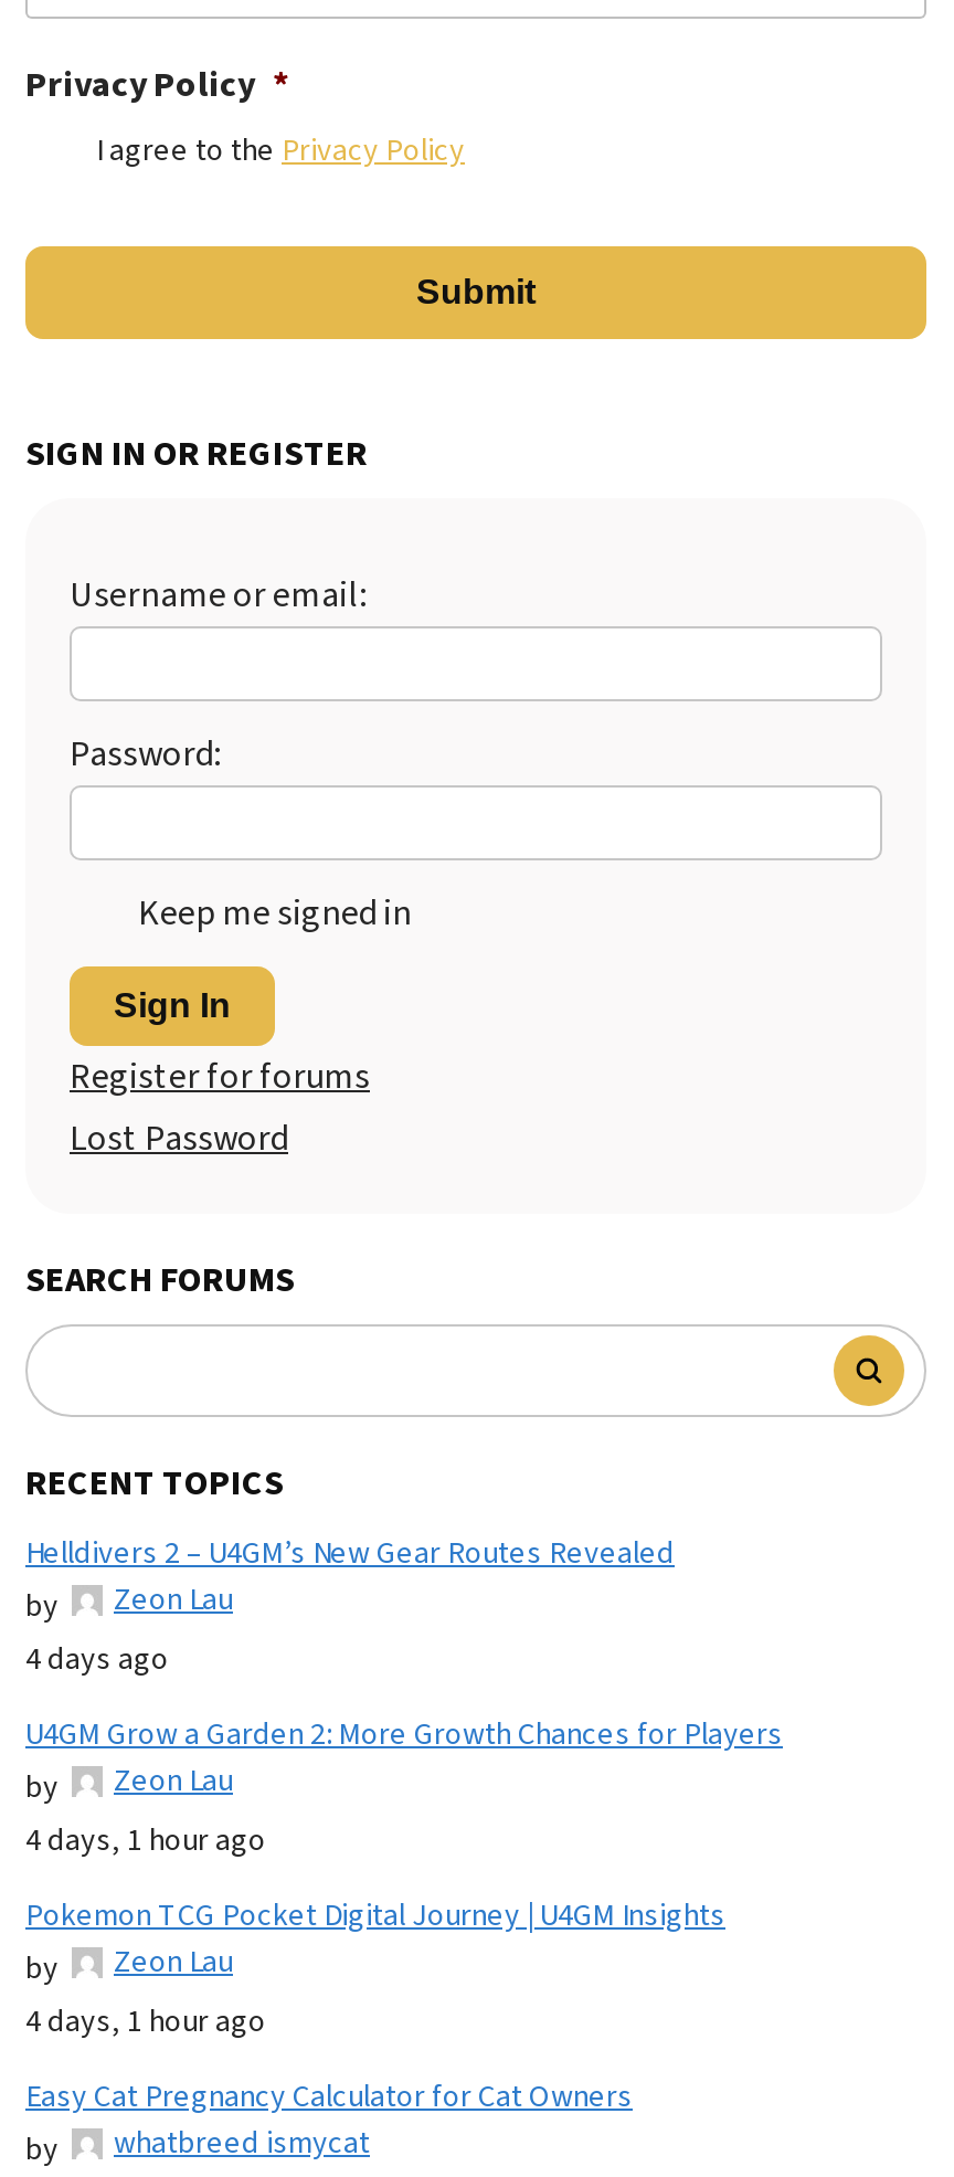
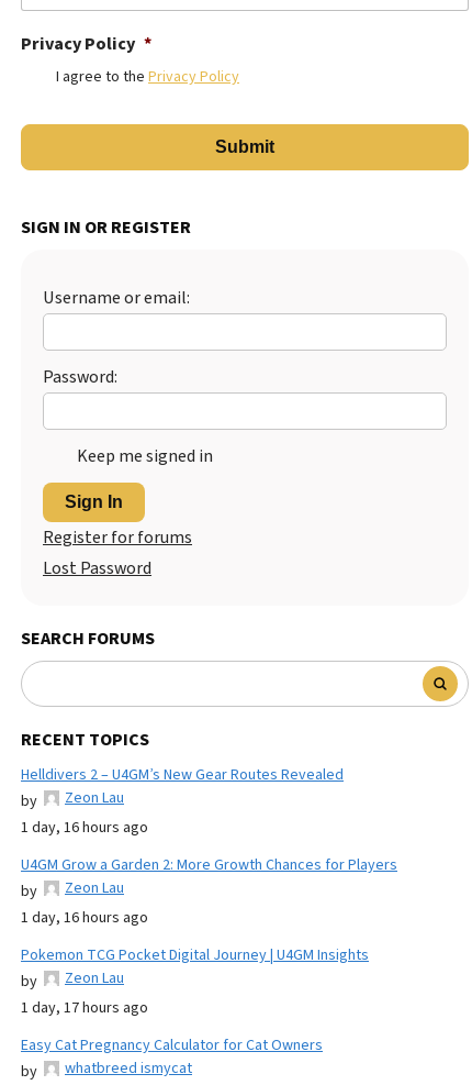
- 4 days ago
+ 1 day, 16 hours ago

- 4 days, 1 hour ago
+ 1 day, 16 hours ago

- 4 days, 1 hour ago
+ 1 day, 17 hours ago
